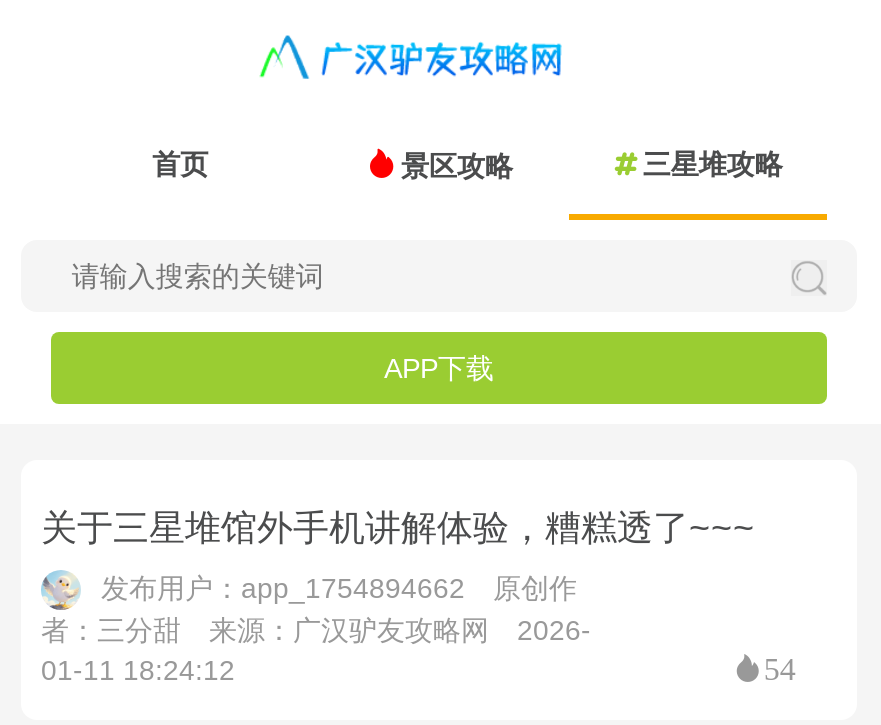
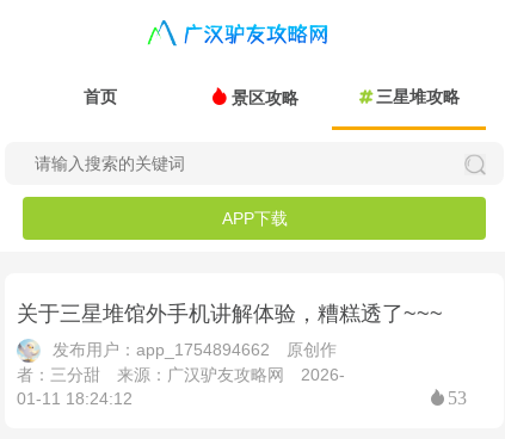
- 54
+ 53
